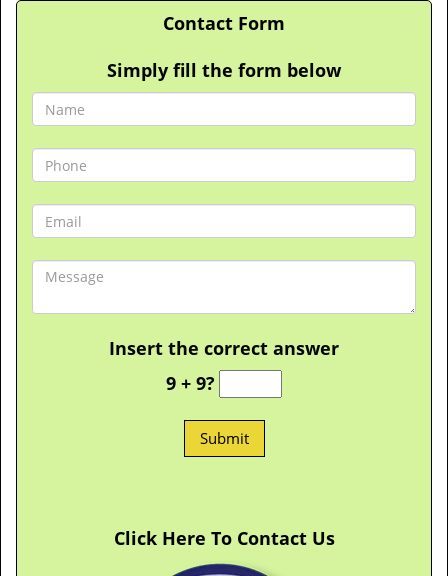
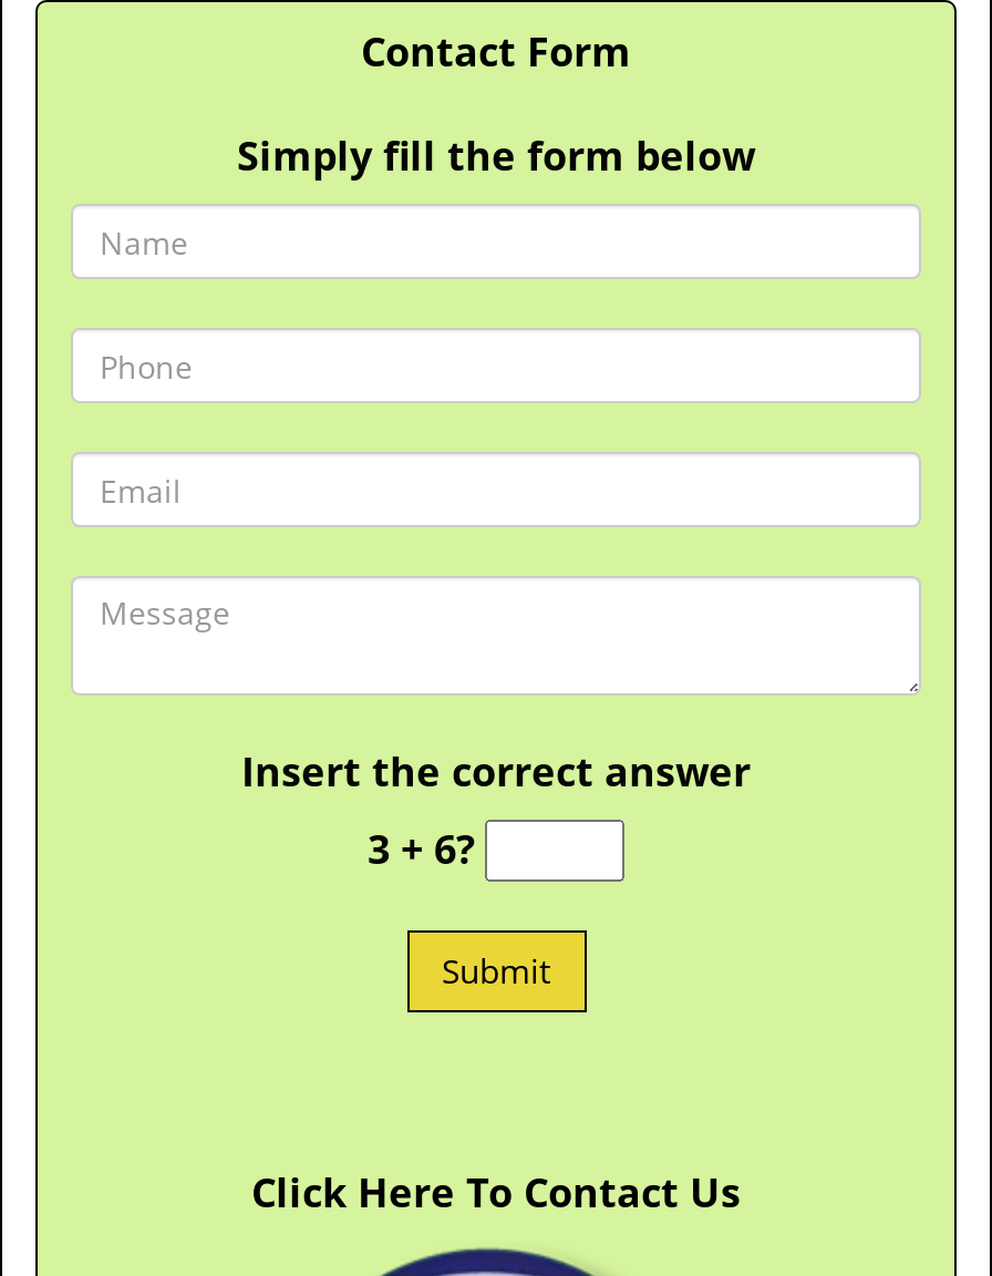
- 9 + 9?
+ 3 + 6?
